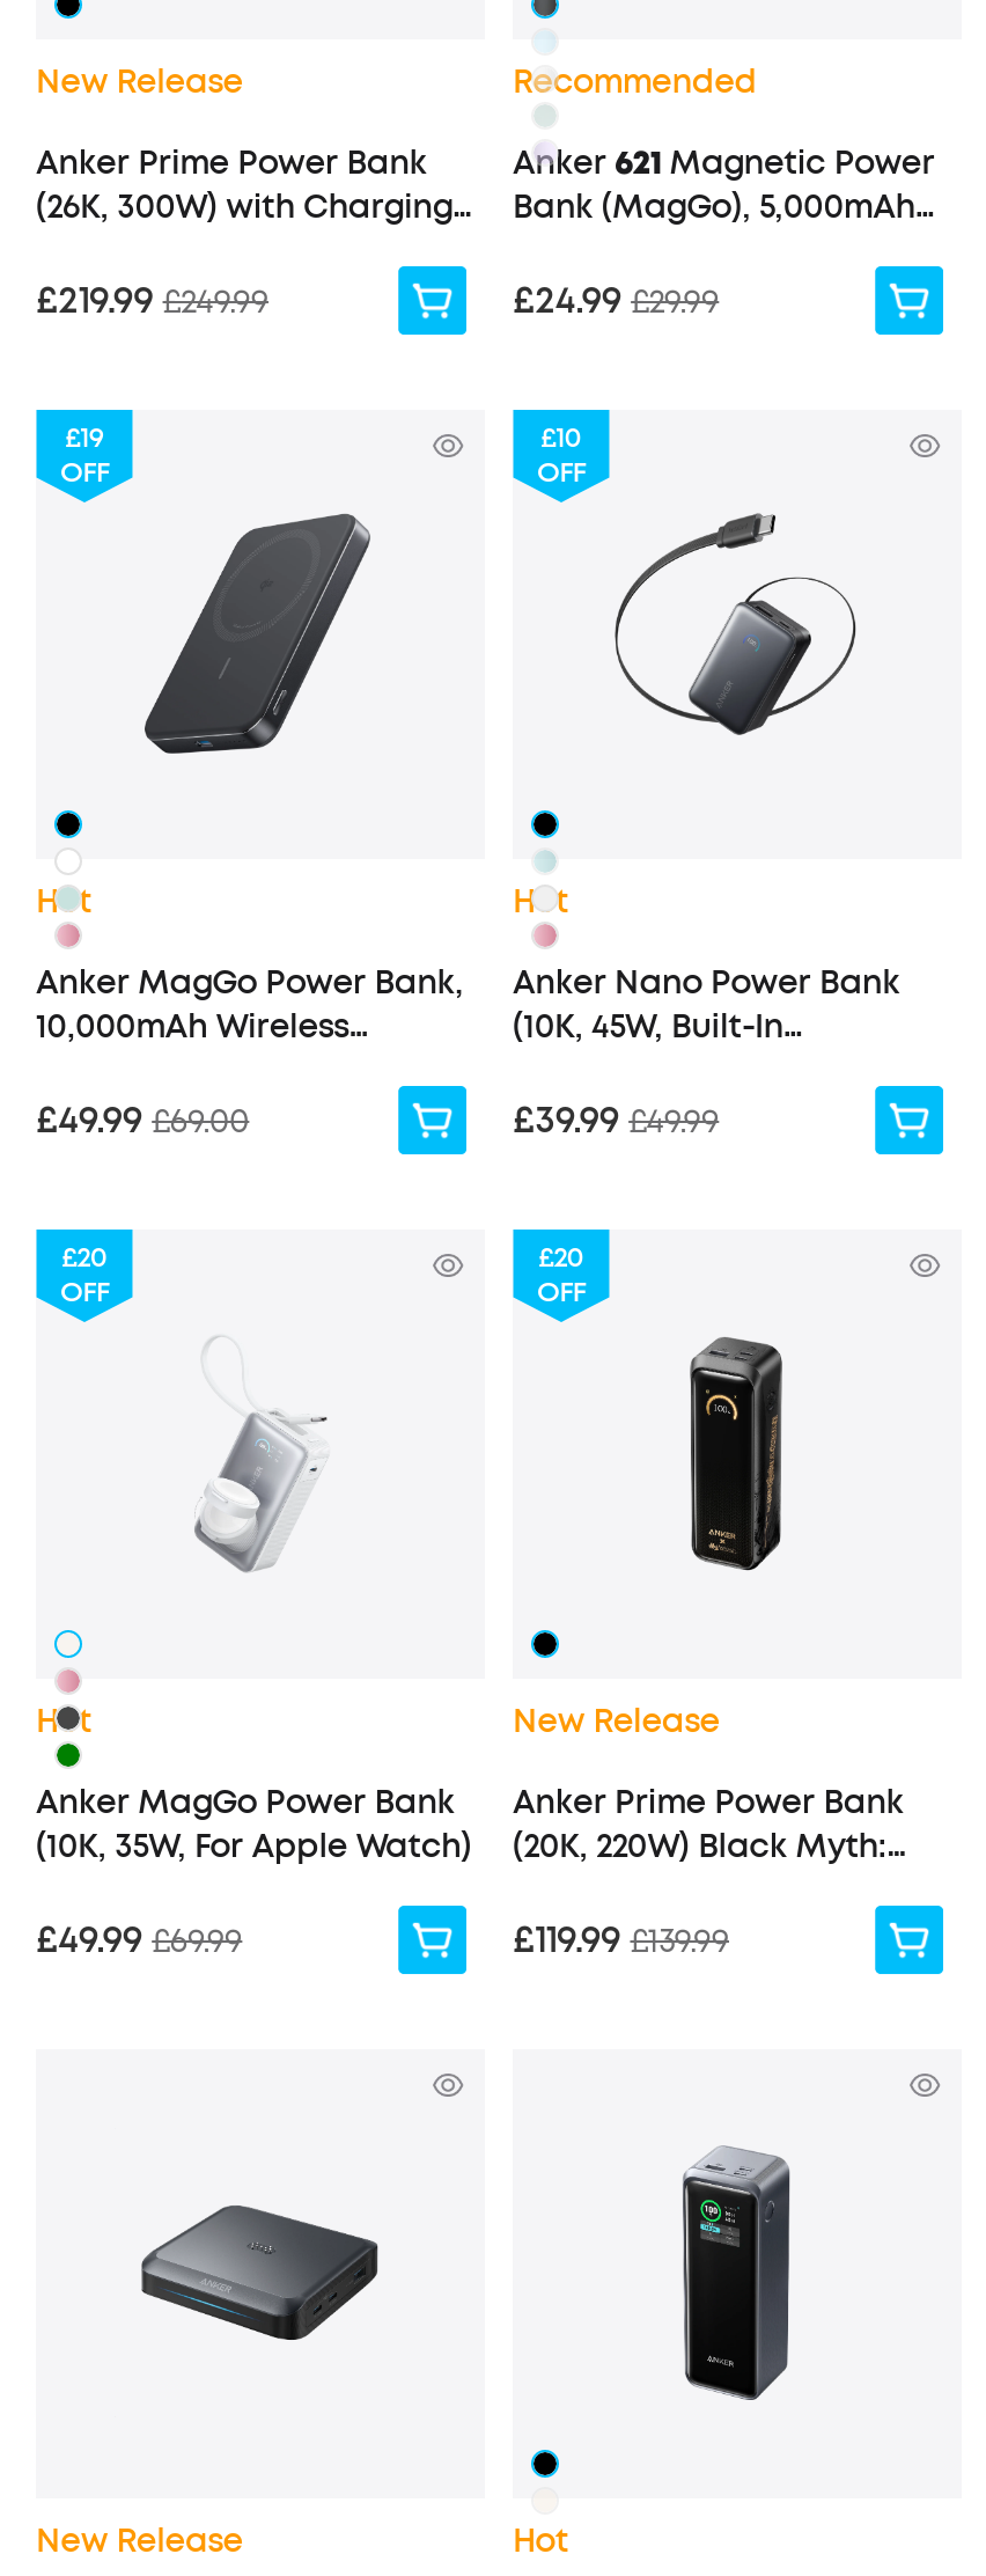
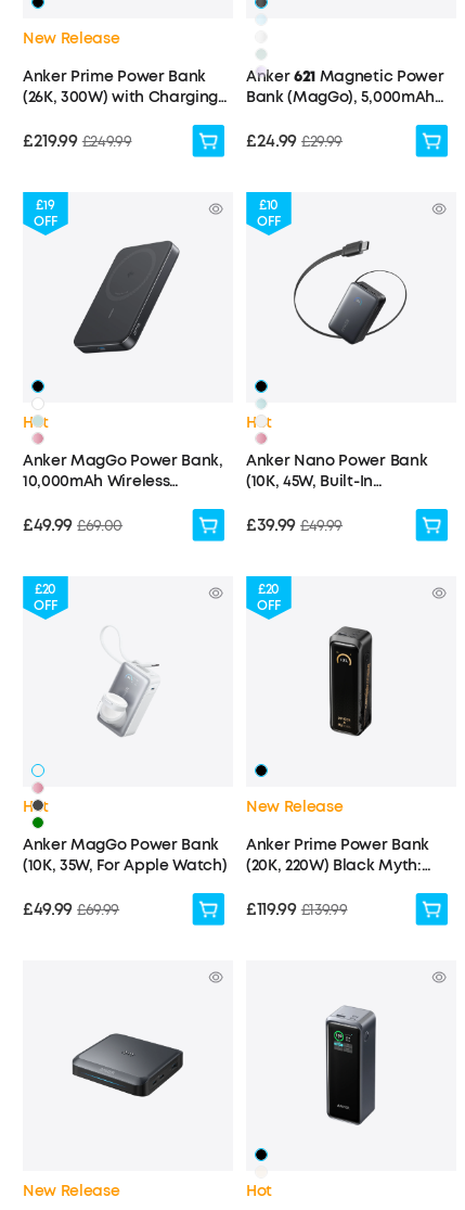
- Recommended
